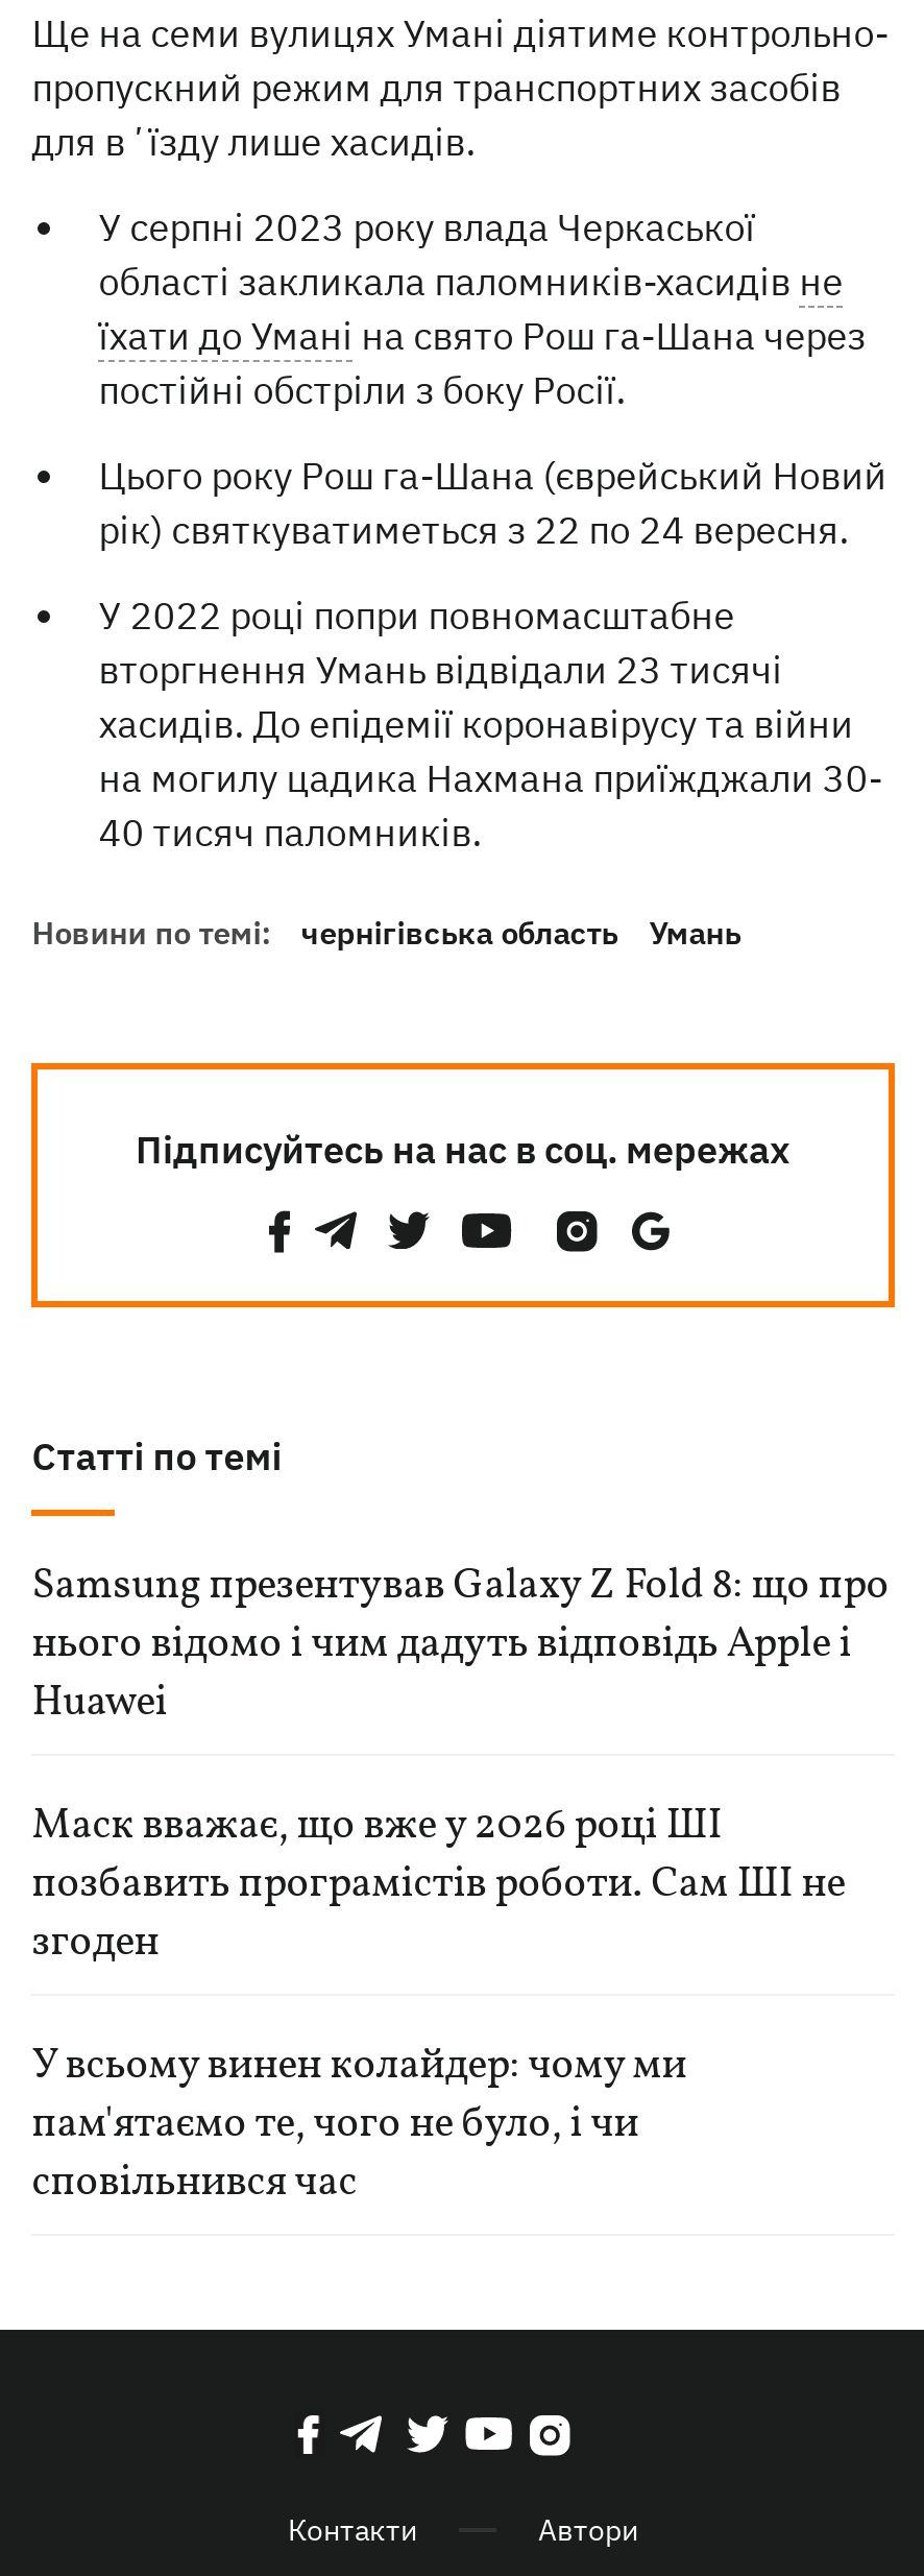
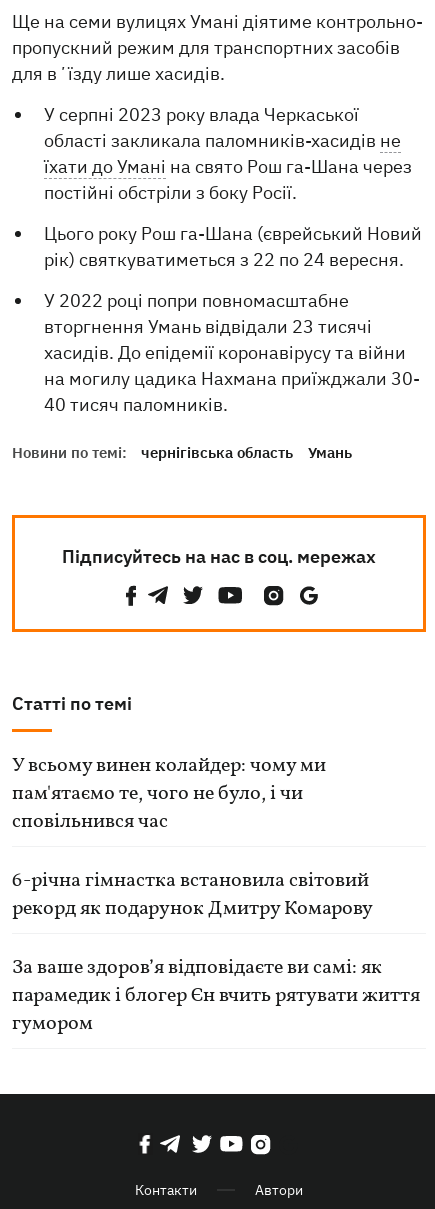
- Samsung презентував Galaxy Z Fold 8: що про
- нього відомо і чим дадуть відповідь Apple і
- Huawei
- Маск вважає, що вже у 2026 році ШІ
- позбавить програмістів роботи. Сам ШІ не
- згоден

moved up: У всьому винен колайдер: чому ми | пам'ятаємо те, чого не було, і чи | сповільнився час

+ 6-річна гімнастка встановила світовий
+ рекорд як подарунок Дмитру Комарову
+ За ваше здоров’я відповідаєте ви самі: як
+ парамедик і блогер Єн вчить рятувати життя
+ гумором
